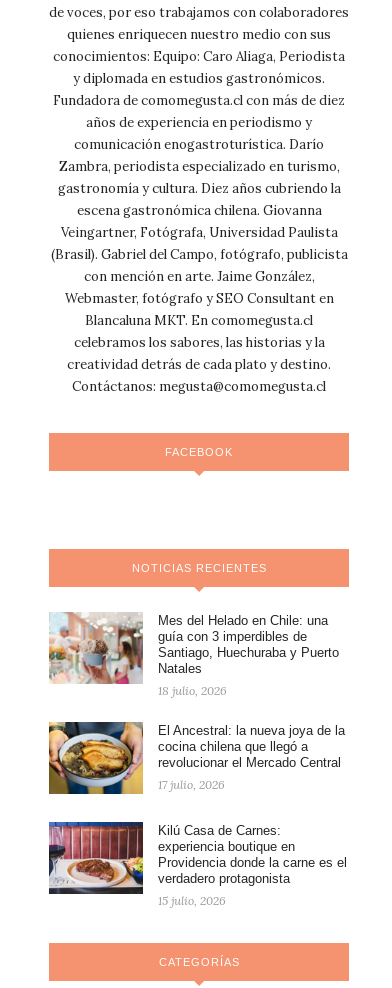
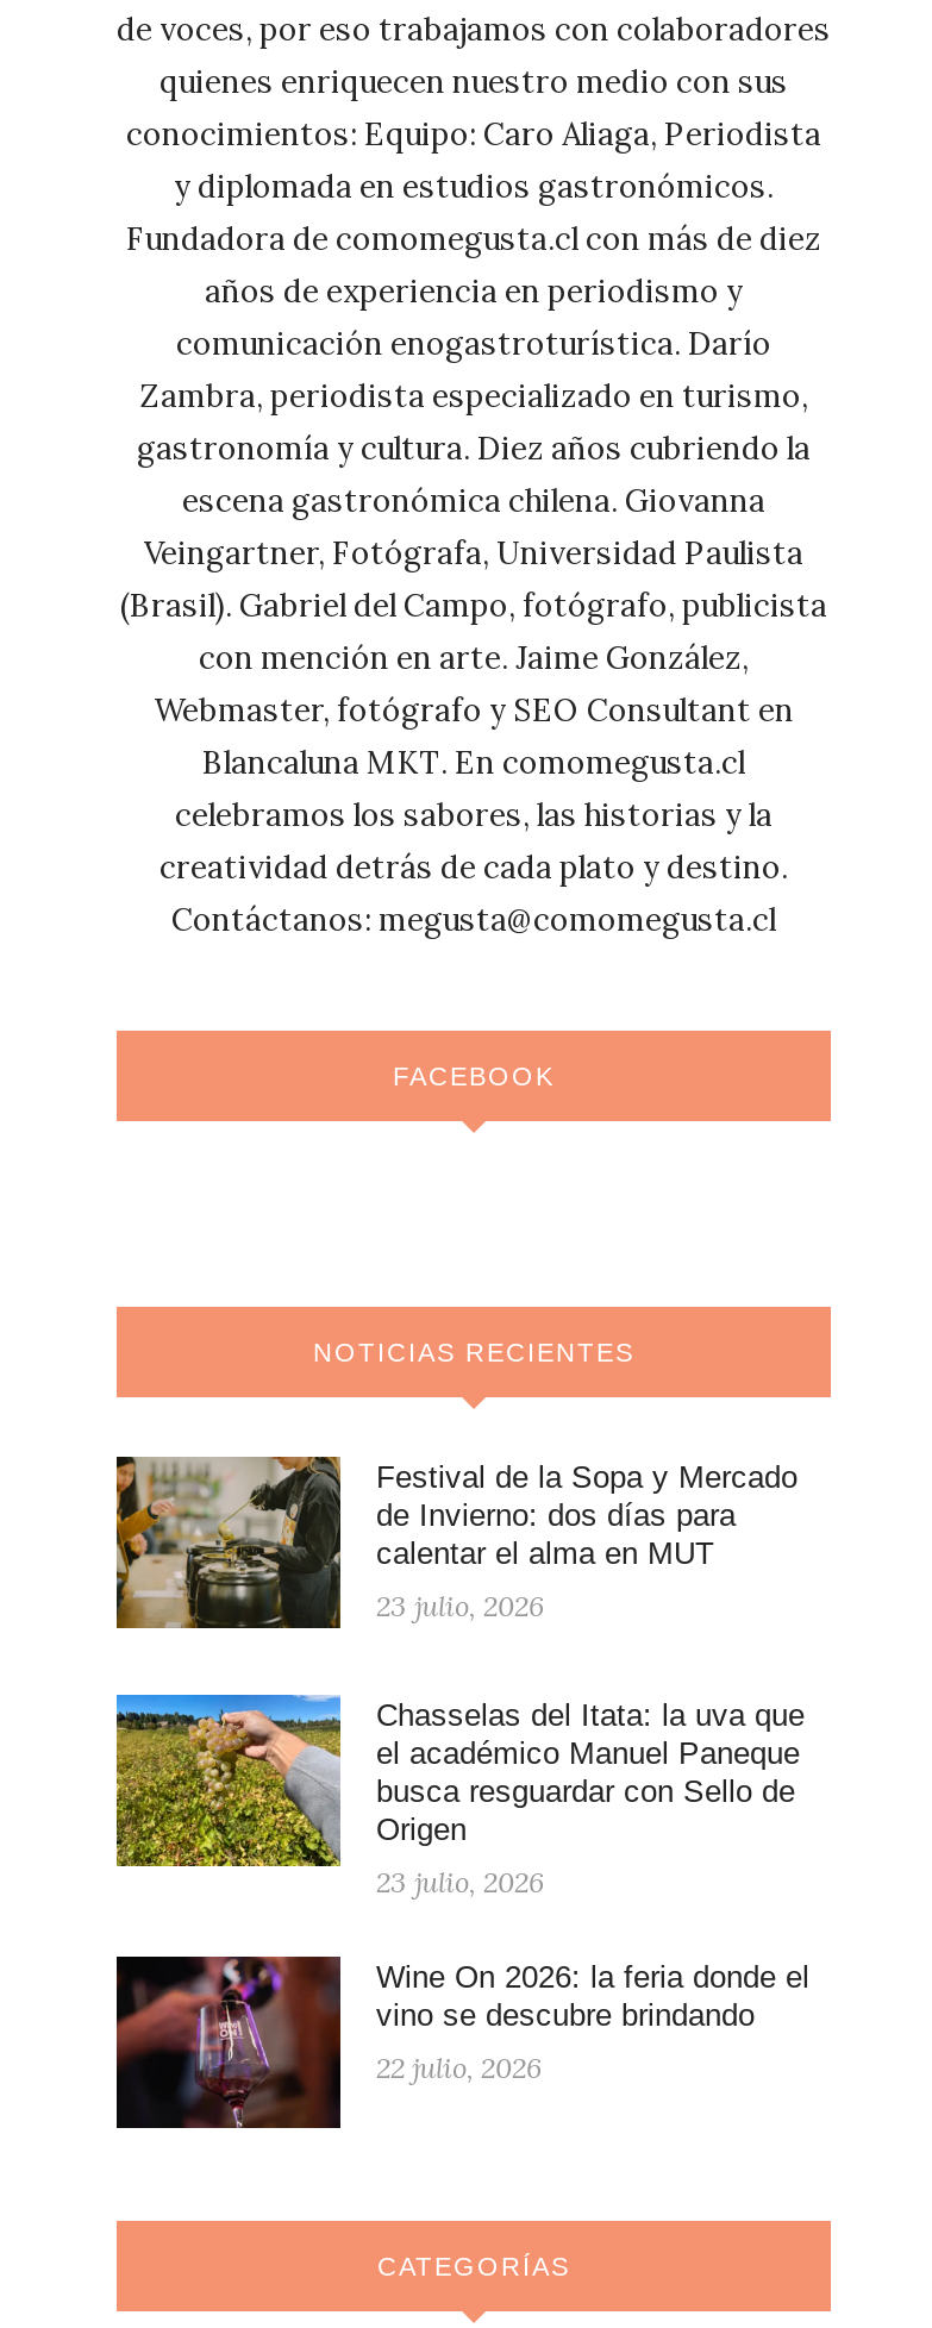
- [image]
- Mes del Helado en Chile: una
- guía con 3 imperdibles de
- Santiago, Huechuraba y Puerto
- Natales
+ [image]
+ Festival de la Sopa y Mercado
+ de Invierno: dos días para
+ calentar el alma en MUT

- 18 julio, 2026
+ 23 julio, 2026

- [image]
- El Ancestral: la nueva joya de la
- cocina chilena que llegó a
- revolucionar el Mercado Central
+ [image]
+ Chasselas del Itata: la uva que
+ el académico Manuel Paneque
+ busca resguardar con Sello de
+ Origen

- 17 julio, 2026
+ 23 julio, 2026

- [image]
- Kilú Casa de Carnes:
- experiencia boutique en
- Providencia donde la carne es el
- verdadero protagonista
+ [image]
+ Wine On 2026: la feria donde el
+ vino se descubre brindando

- 15 julio, 2026
+ 22 julio, 2026
